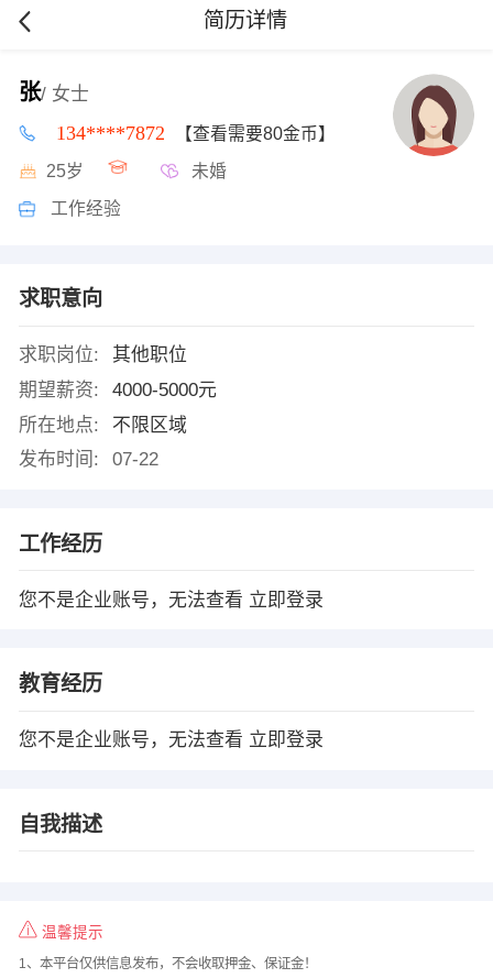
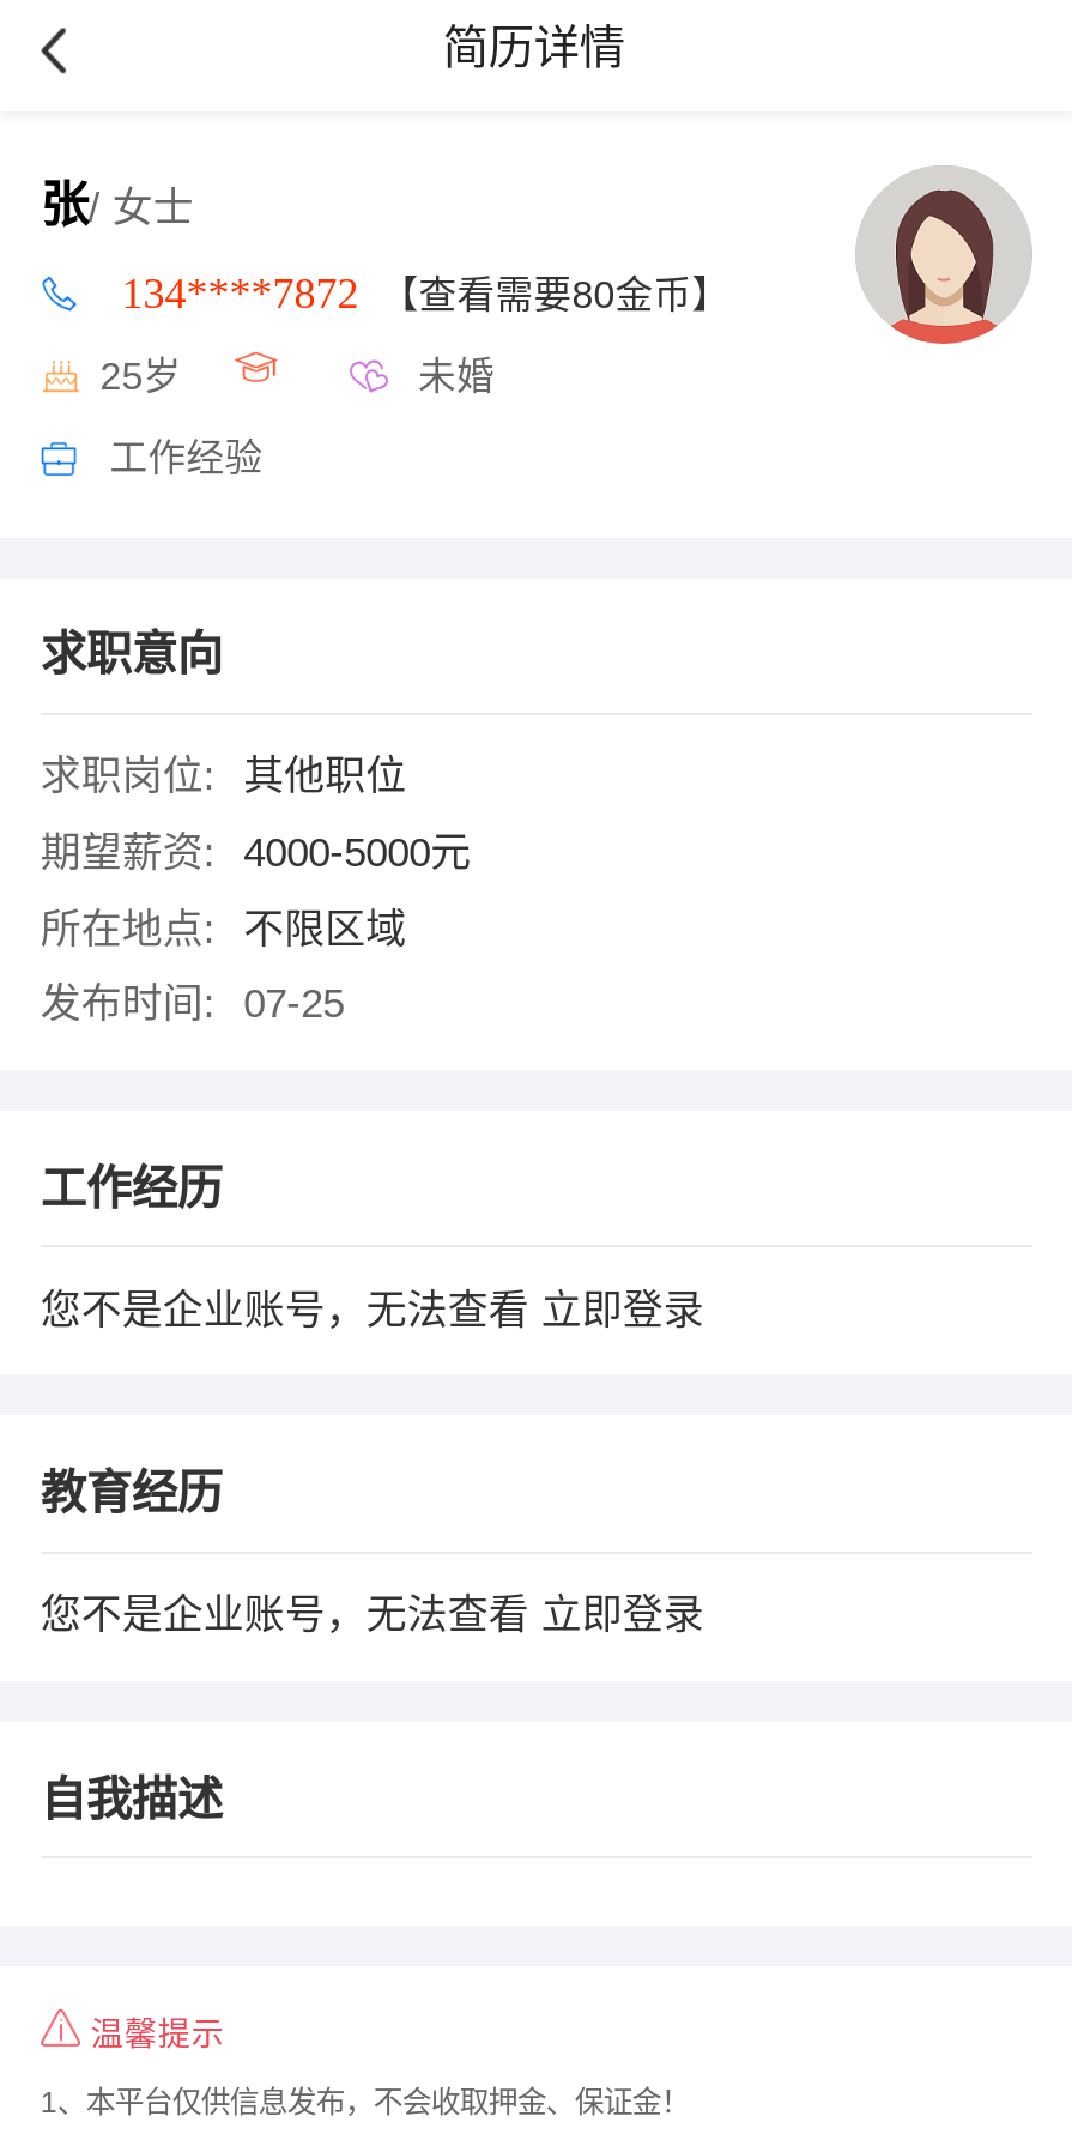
- 发布时间: 07-22
+ 发布时间: 07-25
